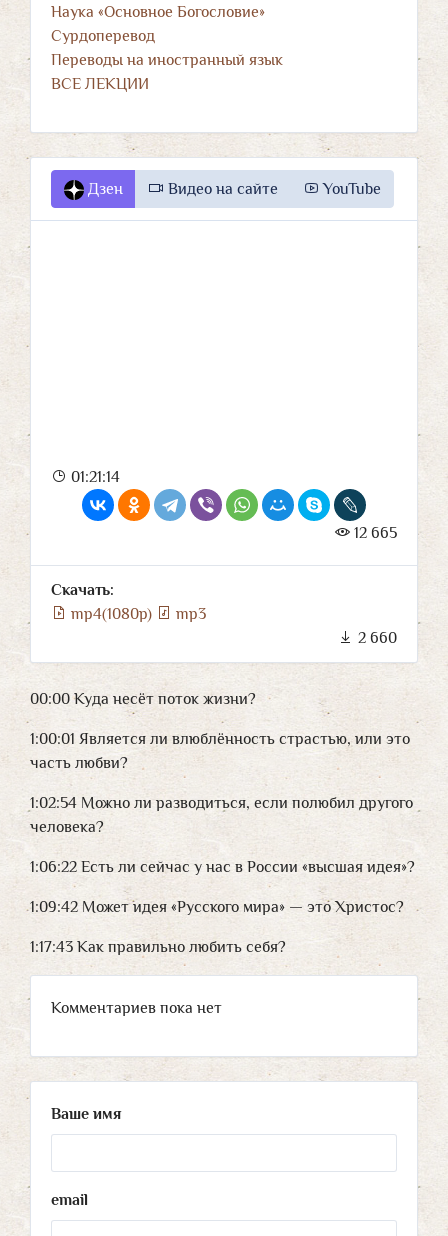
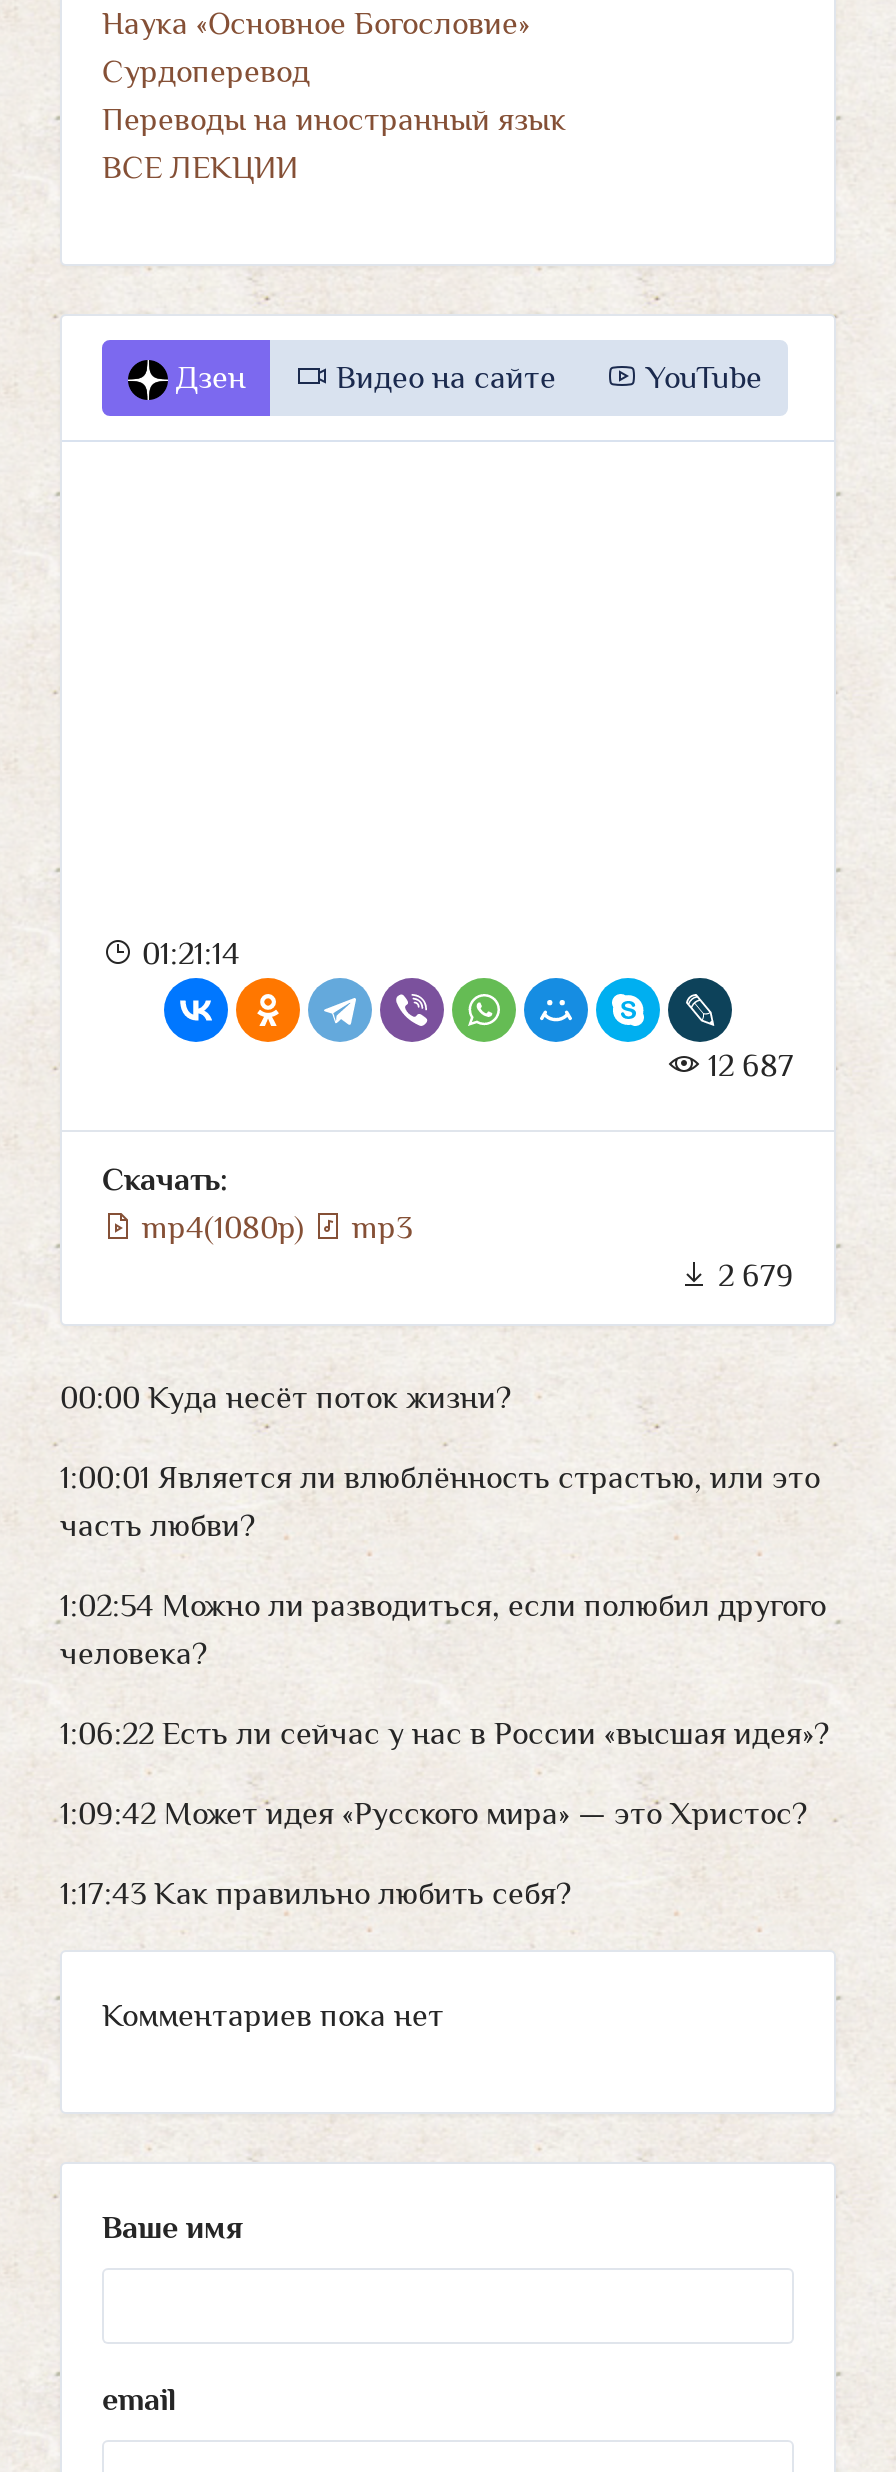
- 12 665
+ 12 687

- 2 660
+ 2 679
